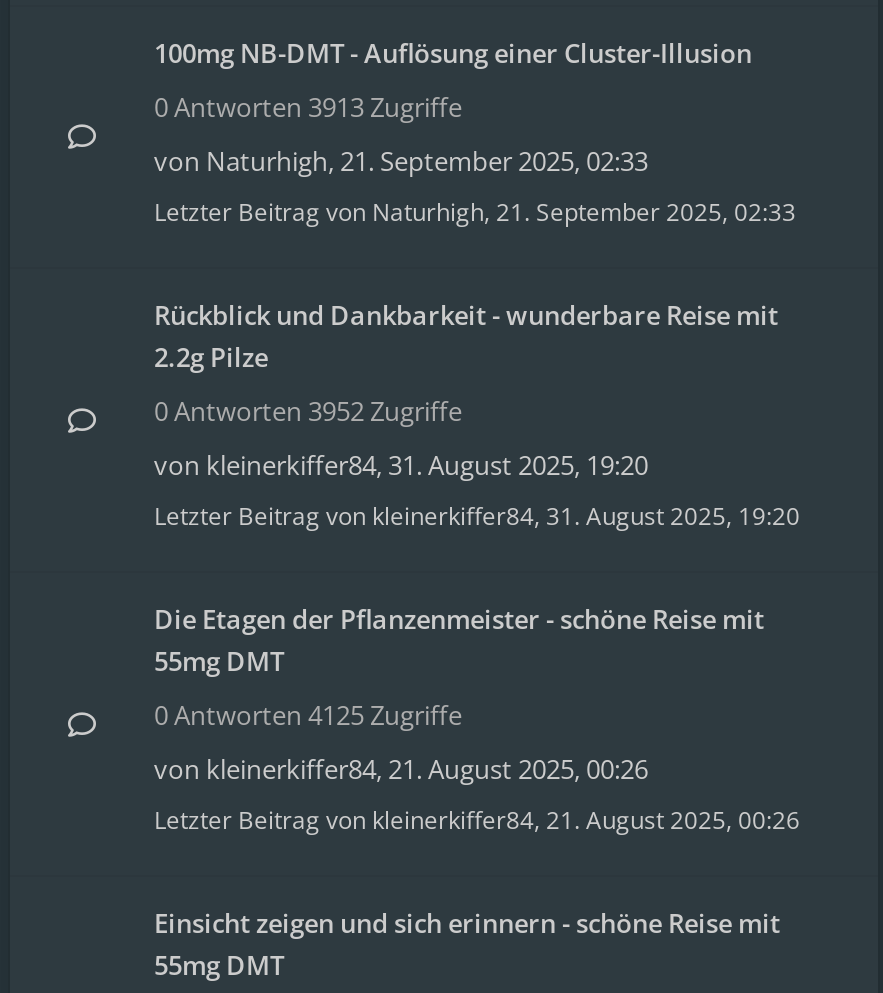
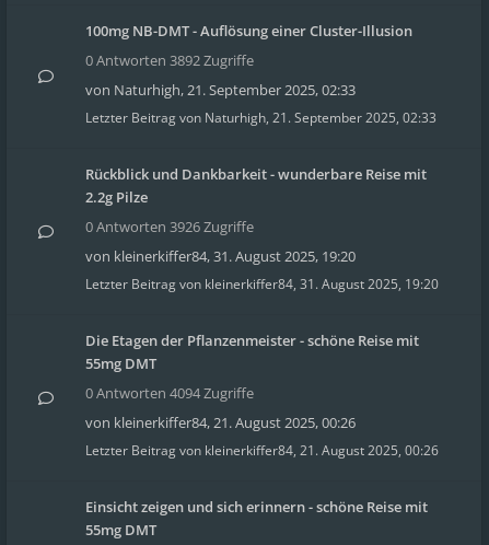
- 0 Antworten 3913 Zugriffe
+ 0 Antworten 3892 Zugriffe

- 0 Antworten 3952 Zugriffe
+ 0 Antworten 3926 Zugriffe

- 0 Antworten 4125 Zugriffe
+ 0 Antworten 4094 Zugriffe
